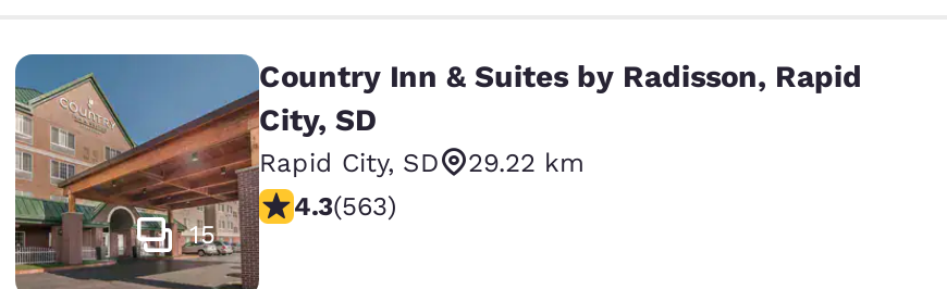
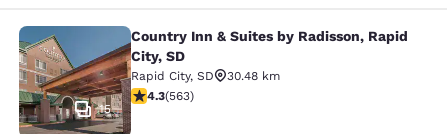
- Rapid City, SD 29.22 km
+ Rapid City, SD 30.48 km
